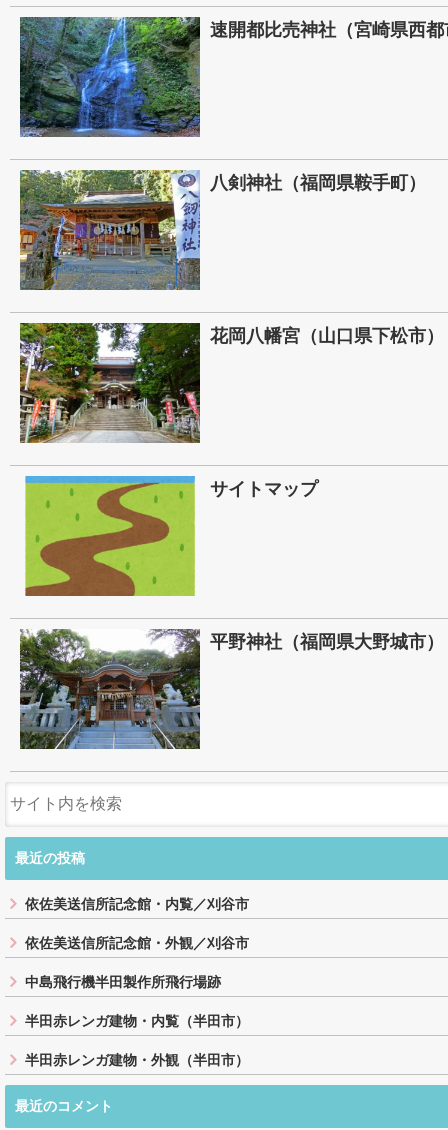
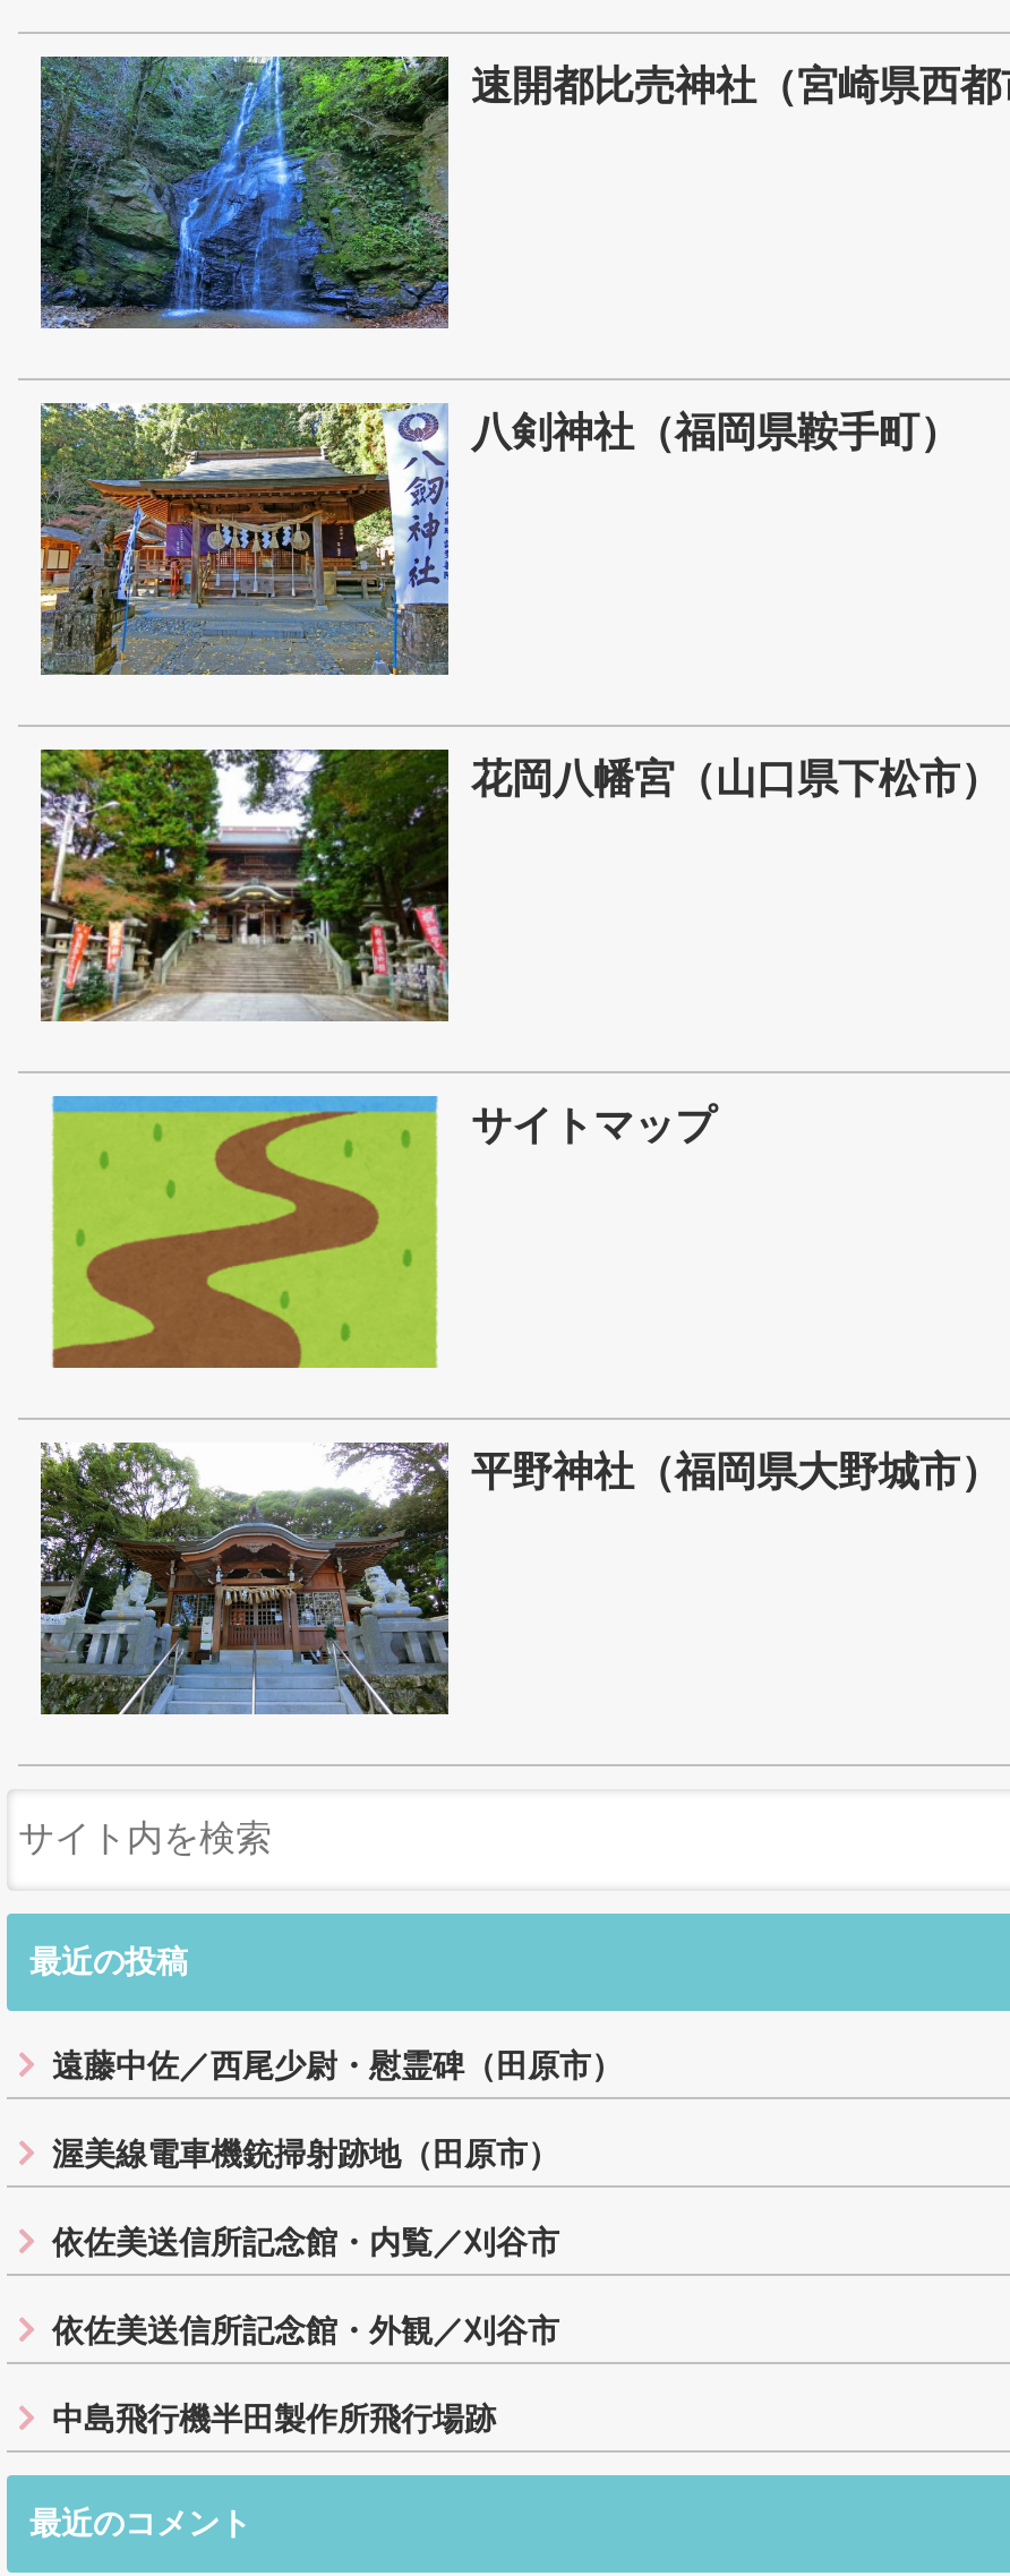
+ 遠藤中佐／西尾少尉・慰霊碑（田原市）
+ 渥美線電車機銃掃射跡地（田原市）

moved down: 依佐美送信所記念館・内覧／刈谷市 | 依佐美送信所記念館・外観／刈谷市 | 中島飛行機半田製作所飛行場跡

- 半田赤レンガ建物・内覧（半田市）
- 半田赤レンガ建物・外観（半田市）
